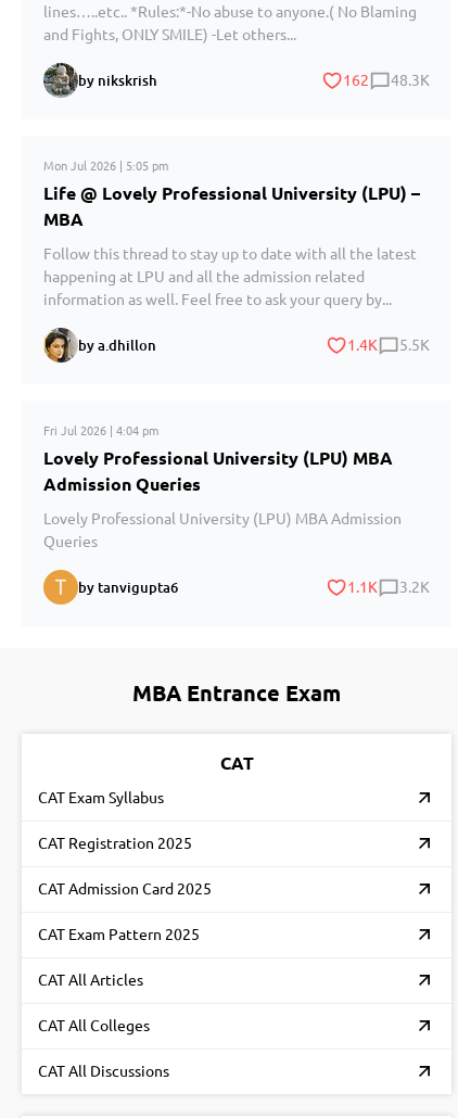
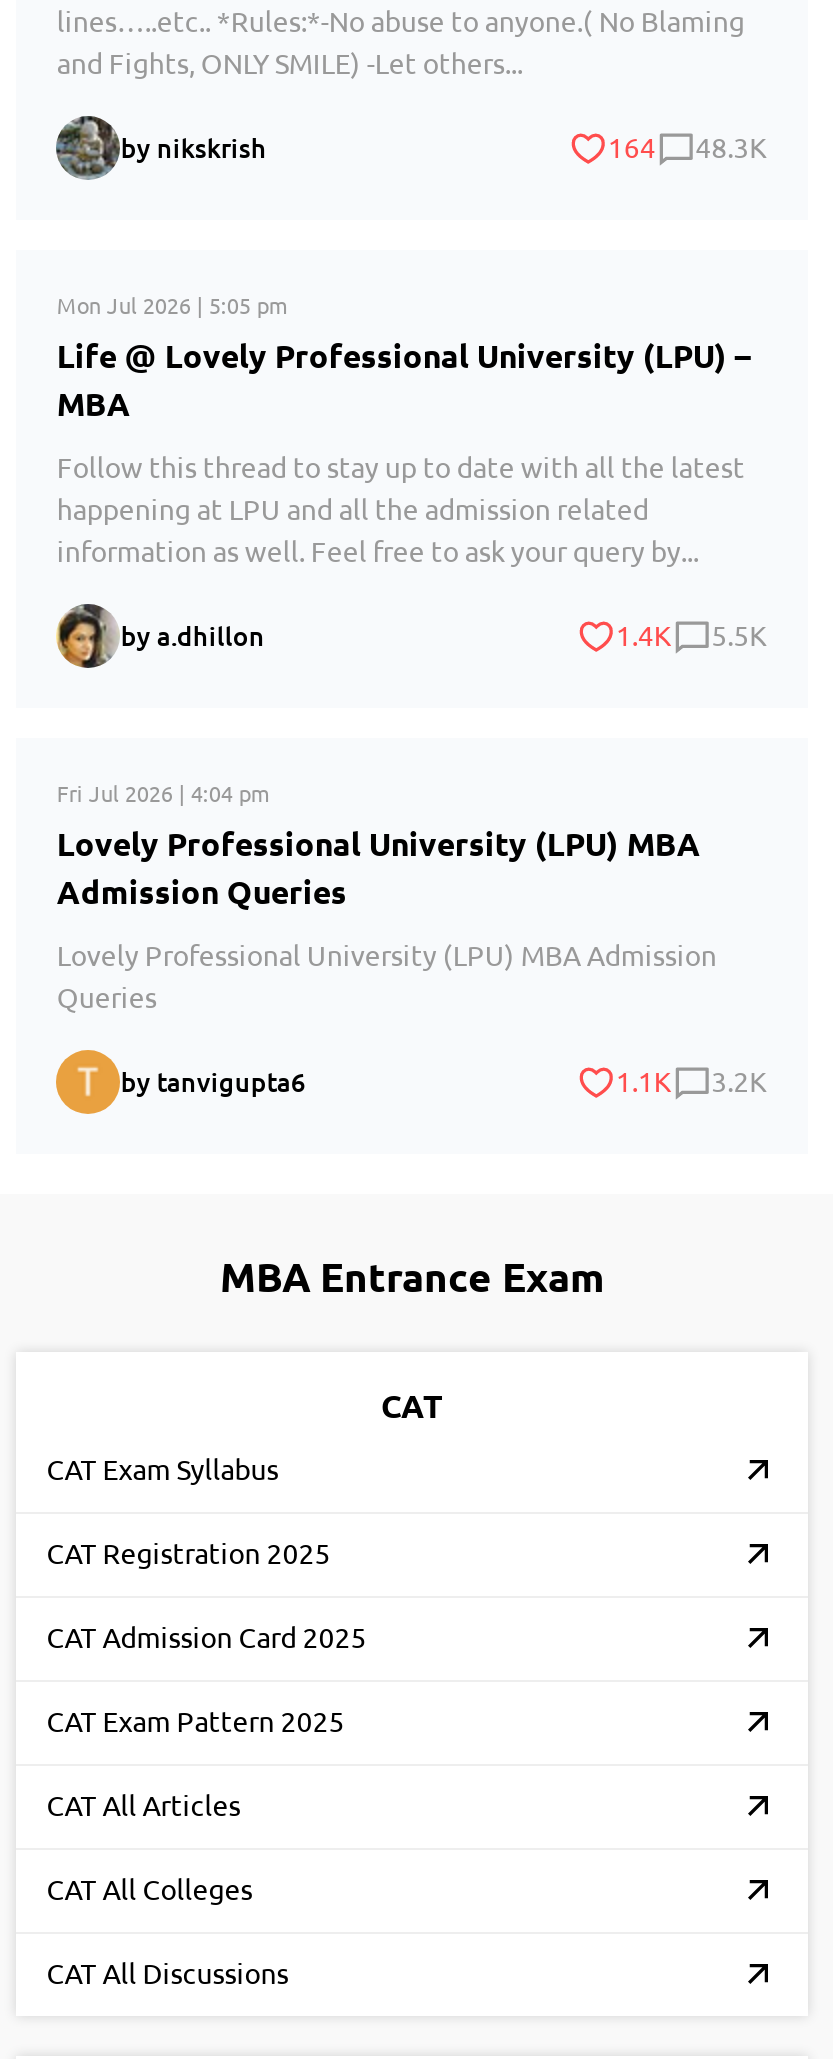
- 162 48.3K
+ 164 48.3K
